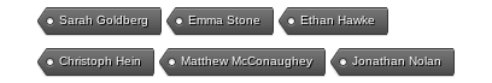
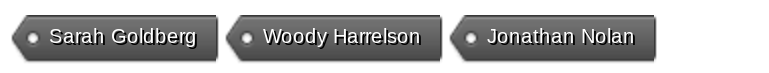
- Emma Stone
- Ethan Hawke
- Christoph Hein
- Matthew McConaughey
+ Woody Harrelson
